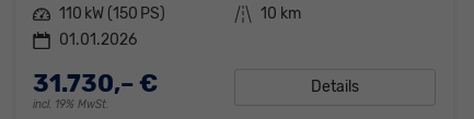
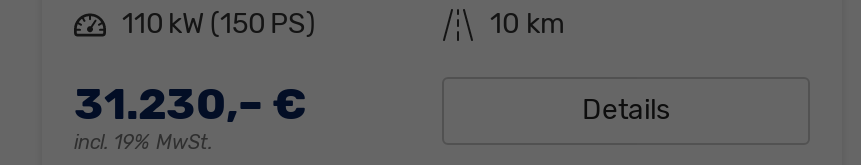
- 01.01.2026
- 31.730,– €
+ 31.230,– €
